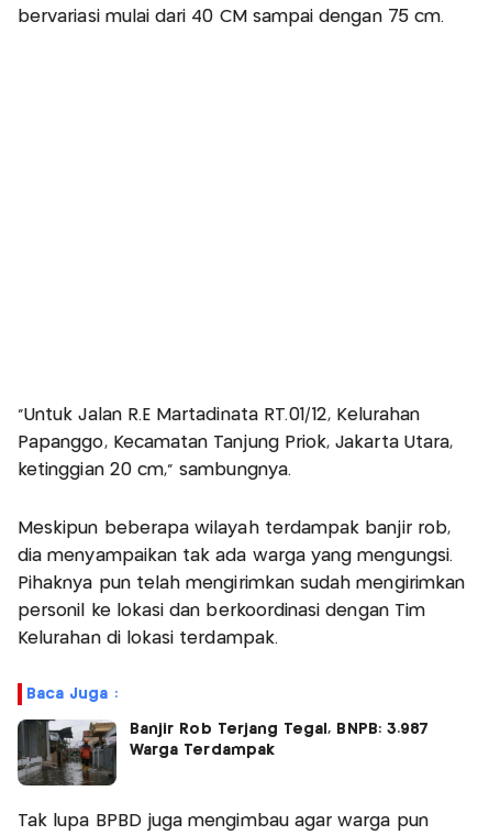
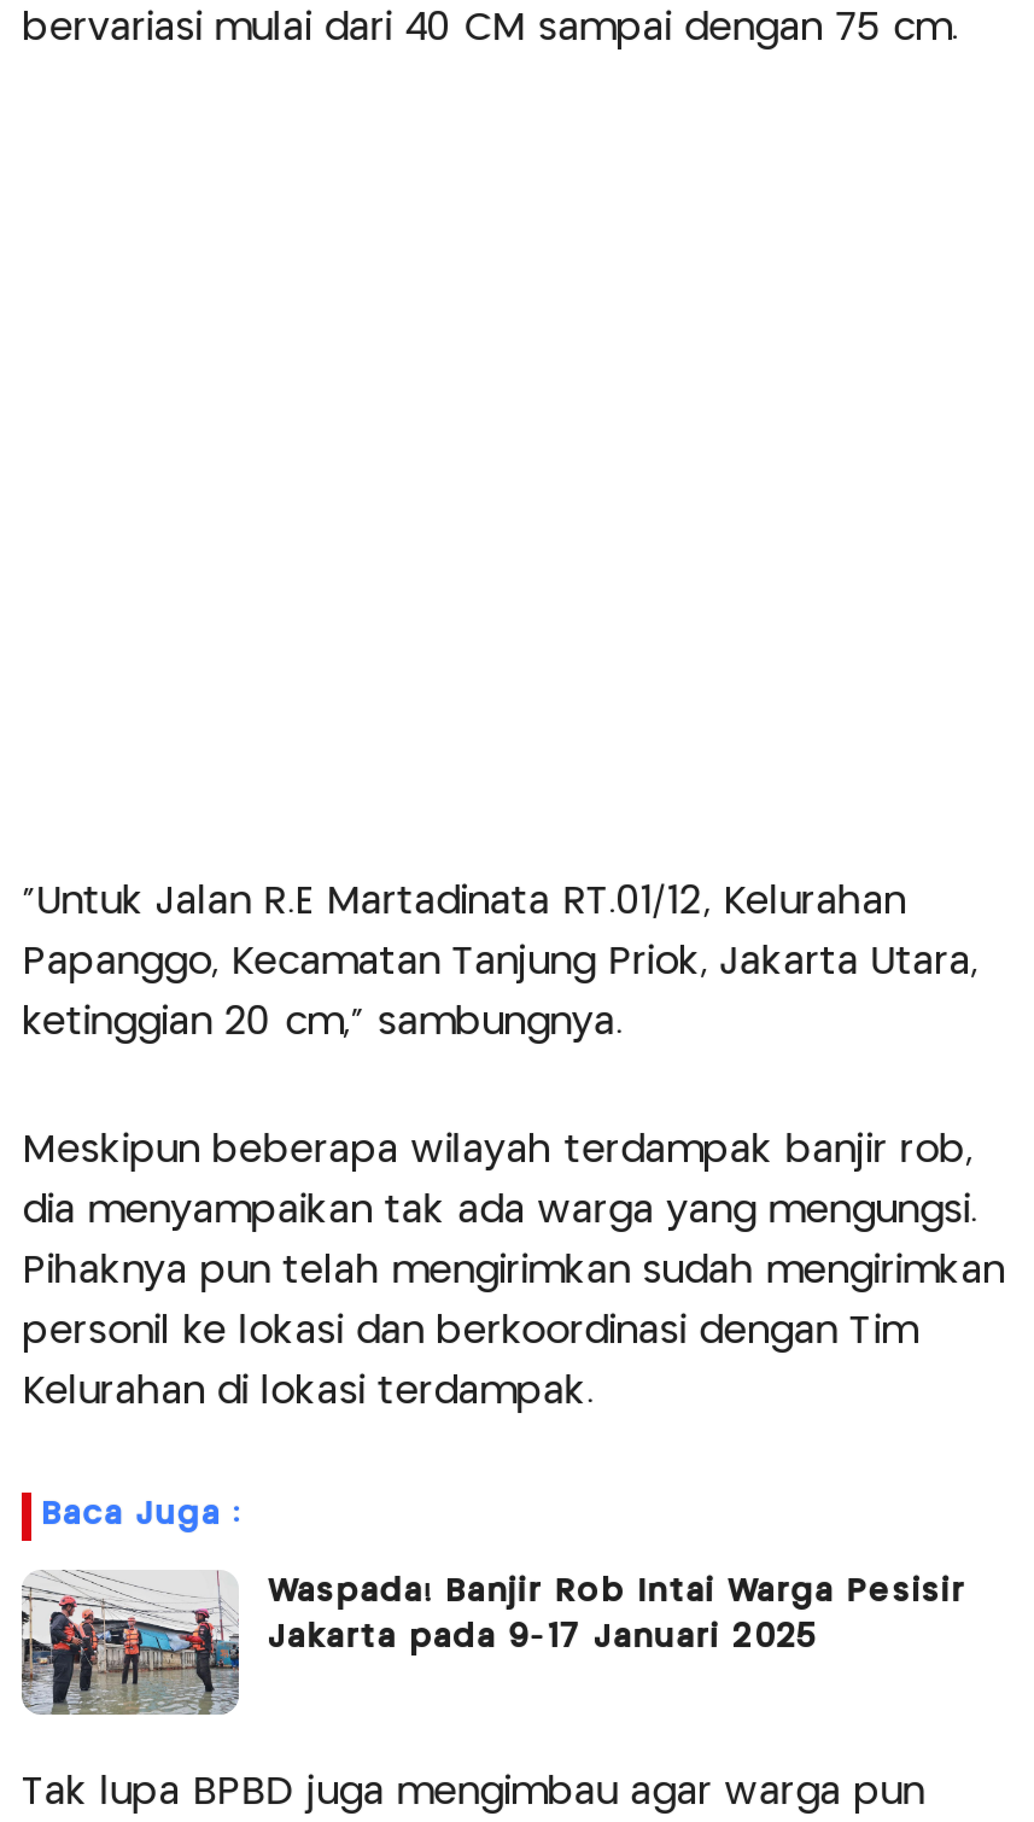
- [image]
- Banjir Rob Terjang Tegal, BNPB: 3.987
- Warga Terdampak
+ [image]
+ Waspada! Banjir Rob Intai Warga Pesisir
+ Jakarta pada 9-17 Januari 2025
